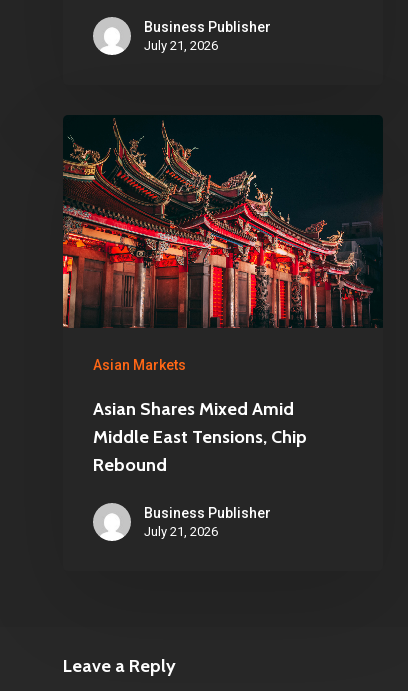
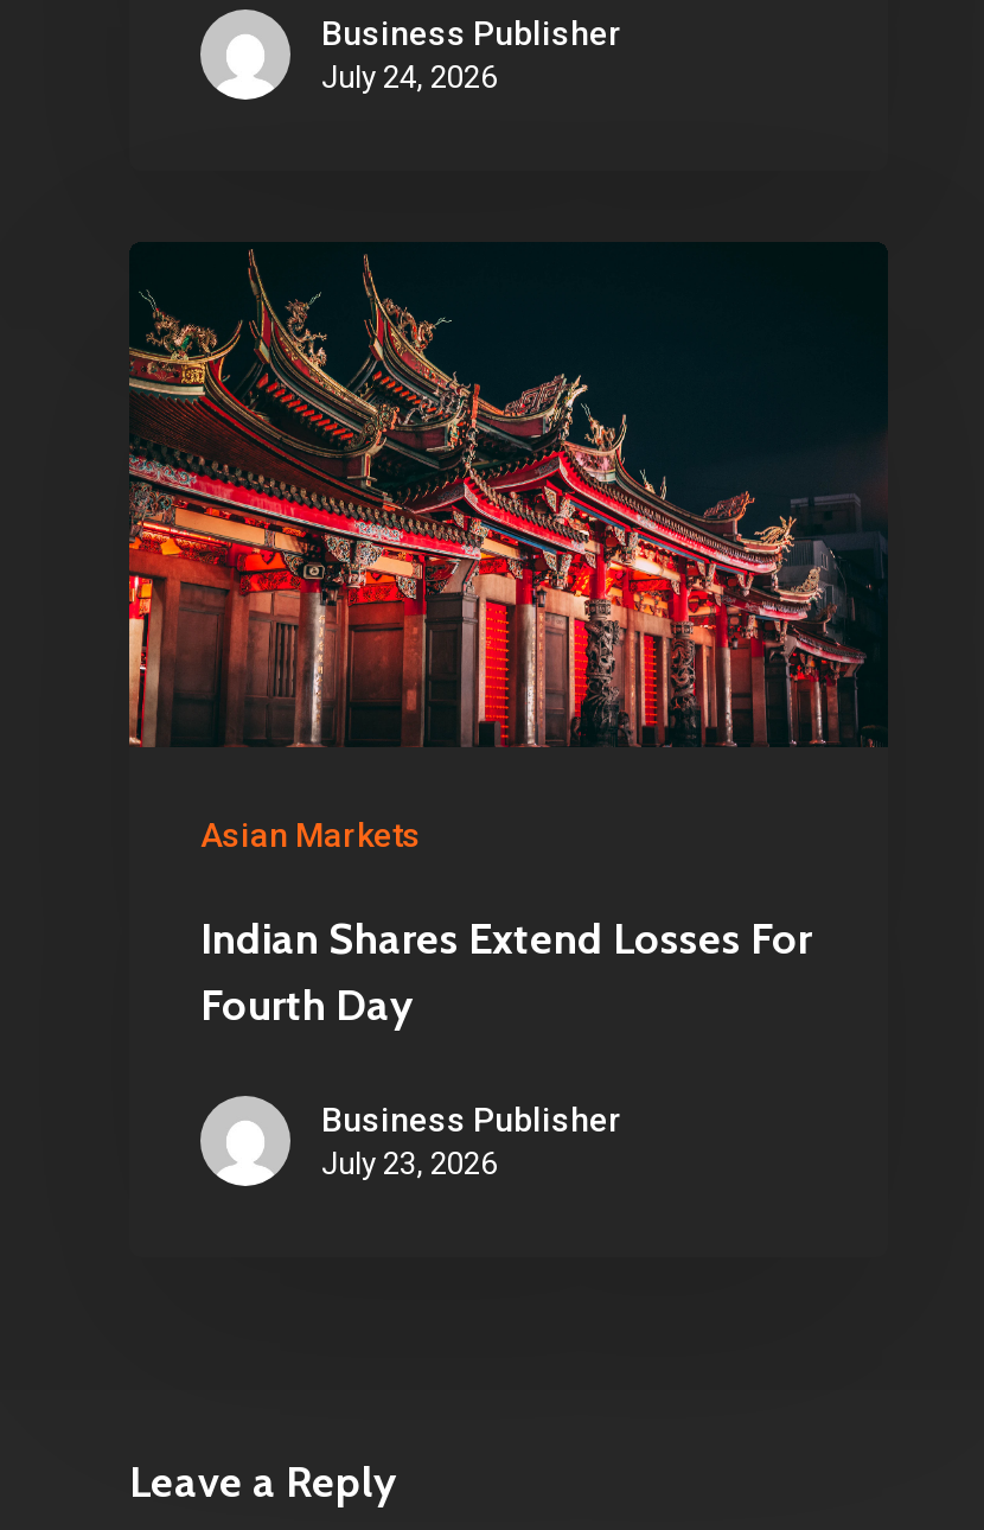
- July 21, 2026
+ July 24, 2026

- Asian Shares Mixed Amid
- Middle East Tensions, Chip
- Rebound
+ Indian Shares Extend Losses For
+ Fourth Day

- July 21, 2026
+ July 23, 2026
